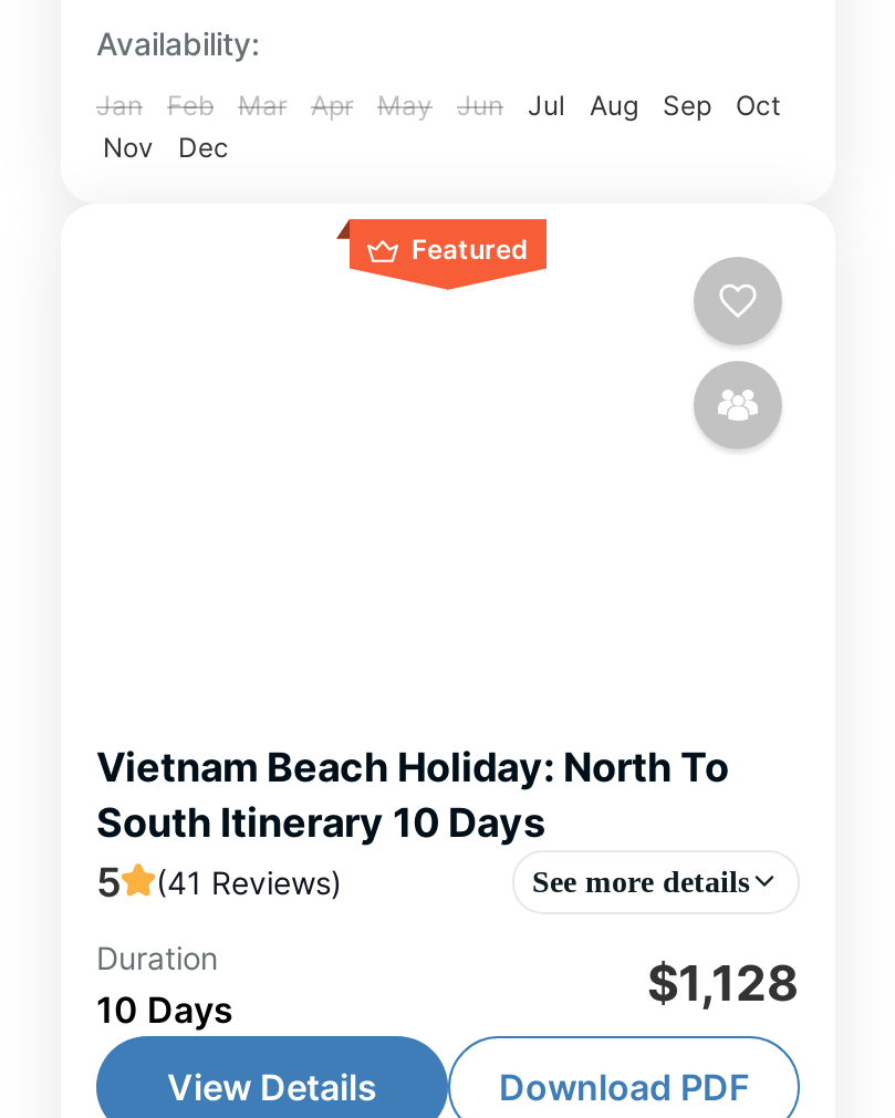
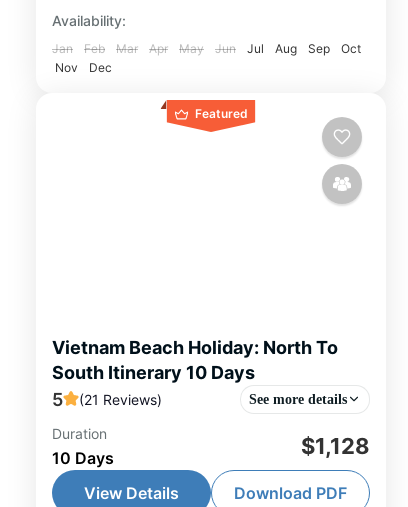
- 5 (41 Reviews)
+ 5 (21 Reviews)
